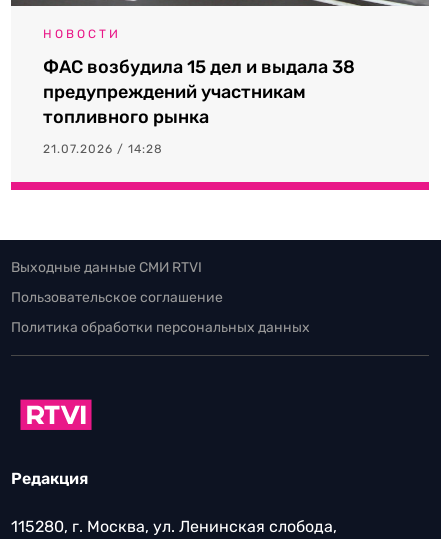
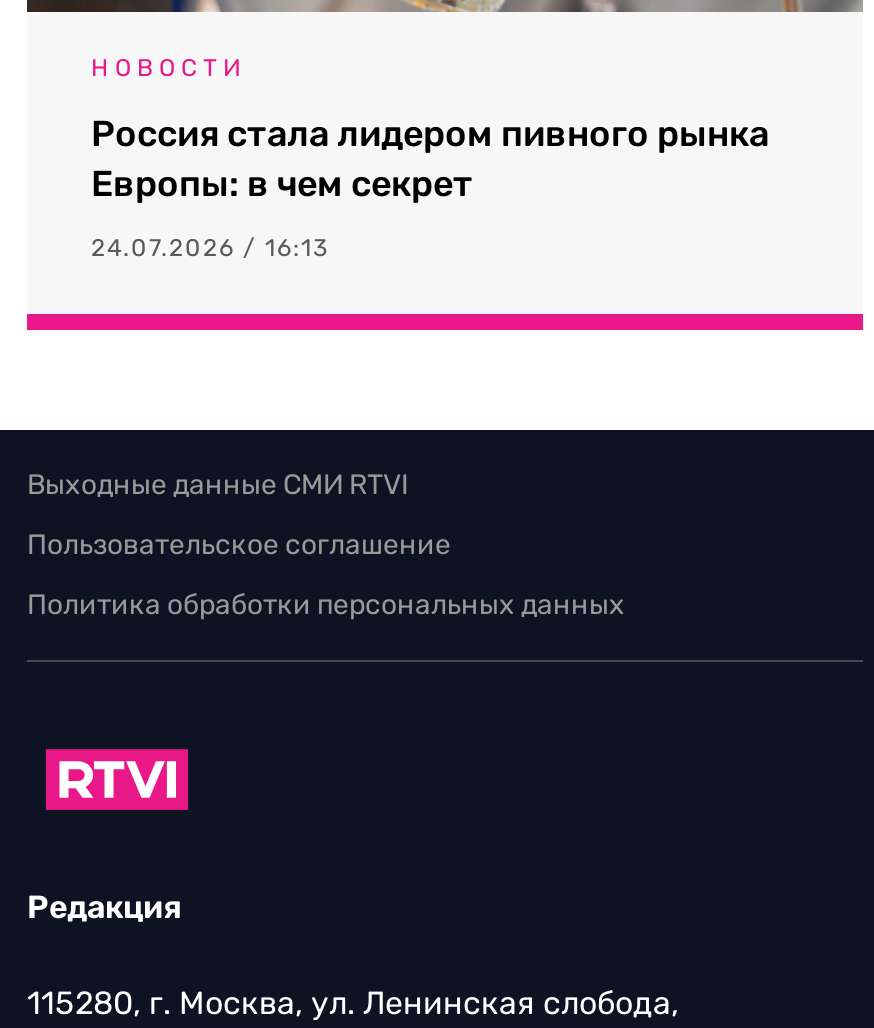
- ФАС возбудила 15 дел и выдала 38
- предупреждений участникам
- топливного рынка
+ Россия стала лидером пивного рынка
+ Европы: в чем секрет

- 21.07.2026 / 14:28
+ 24.07.2026 / 16:13
